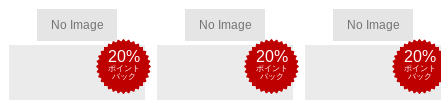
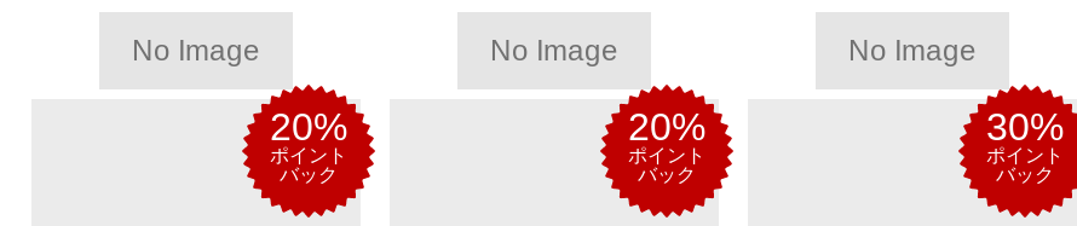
- 20%
+ 30%
